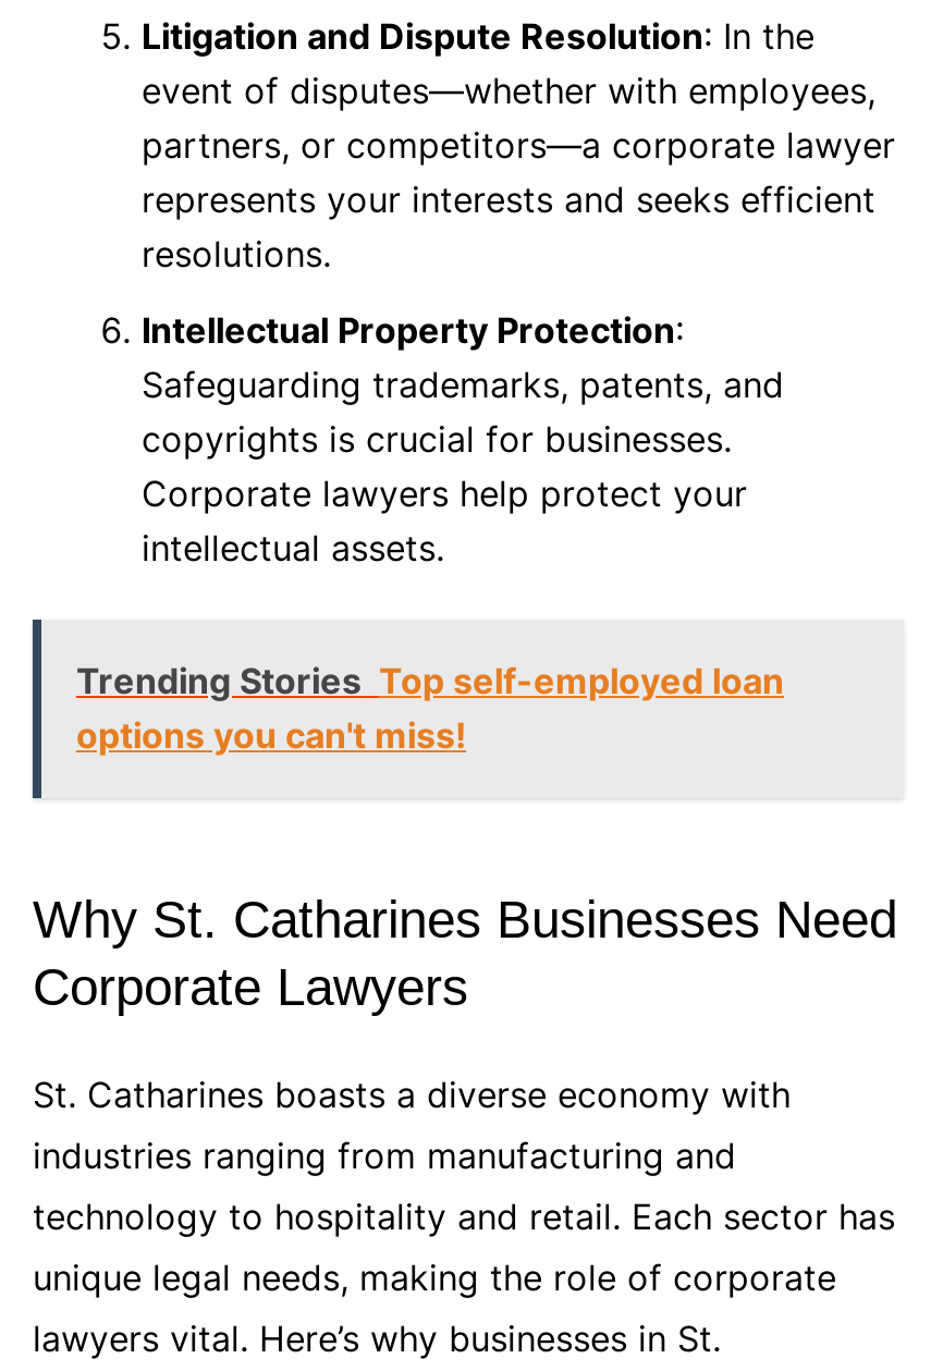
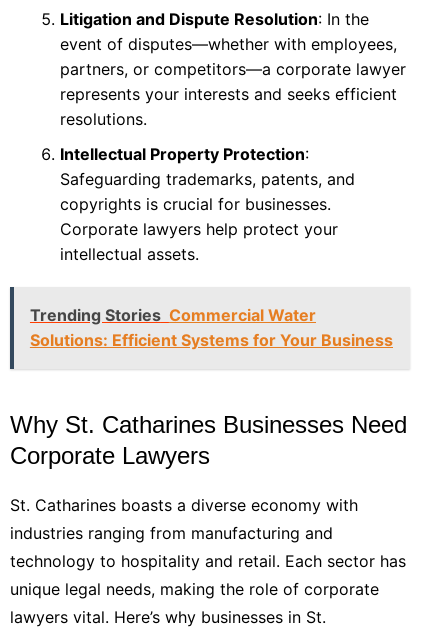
- Trending Stories Top self-employed loan
- options you can't miss!
+ Trending Stories Commercial Water
+ Solutions: Efficient Systems for Your Business
